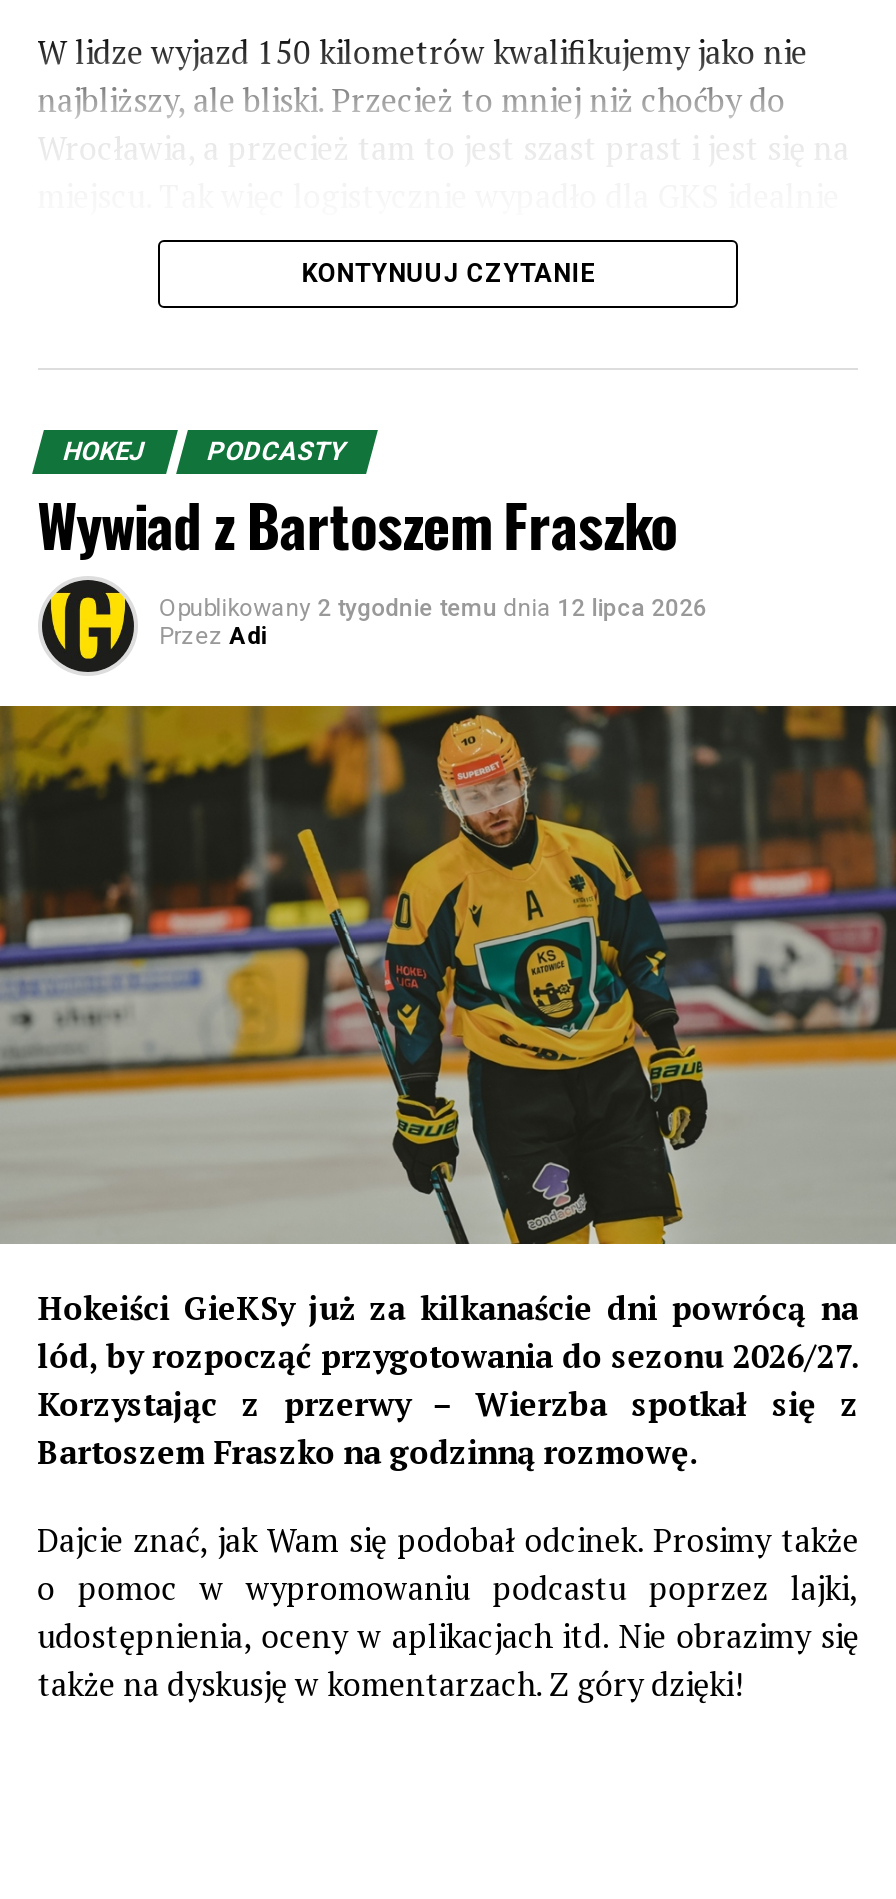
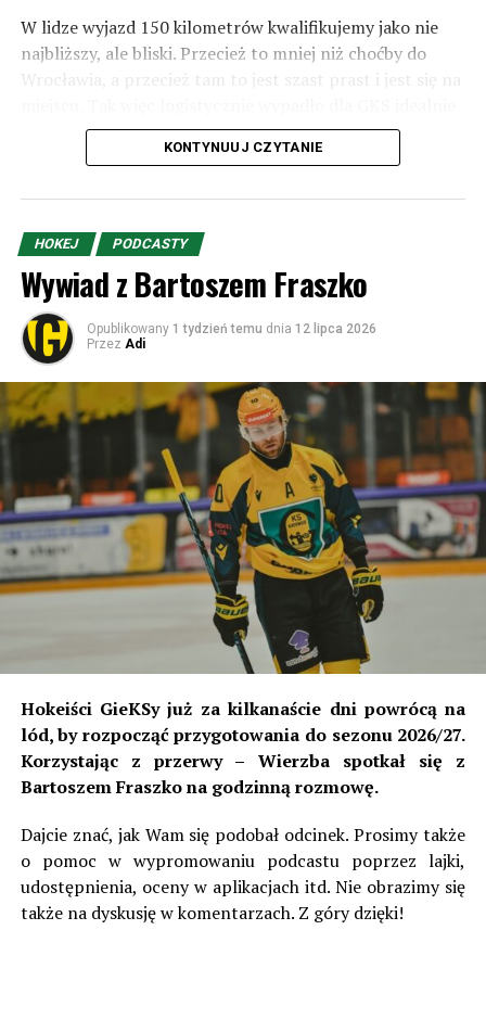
- Opublikowany 2 tygodnie temu dnia 12 lipca 2026
+ Opublikowany 1 tydzień temu dnia 12 lipca 2026
